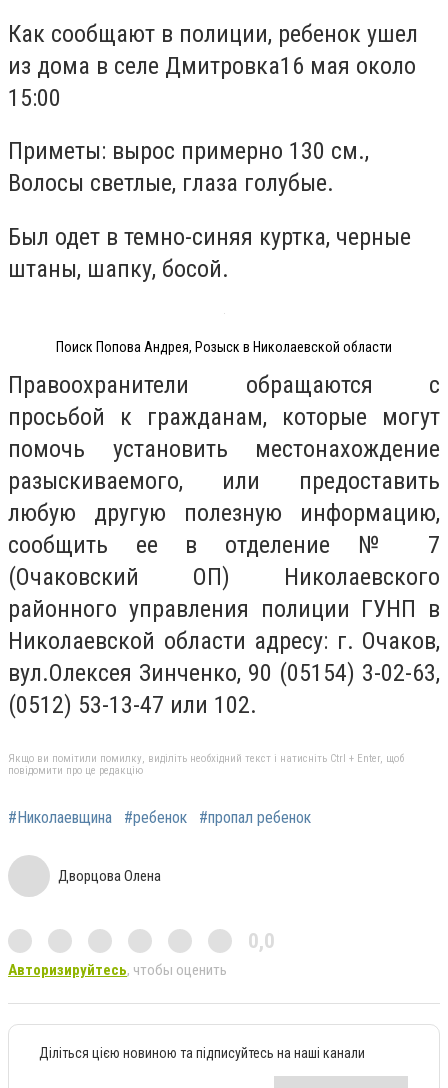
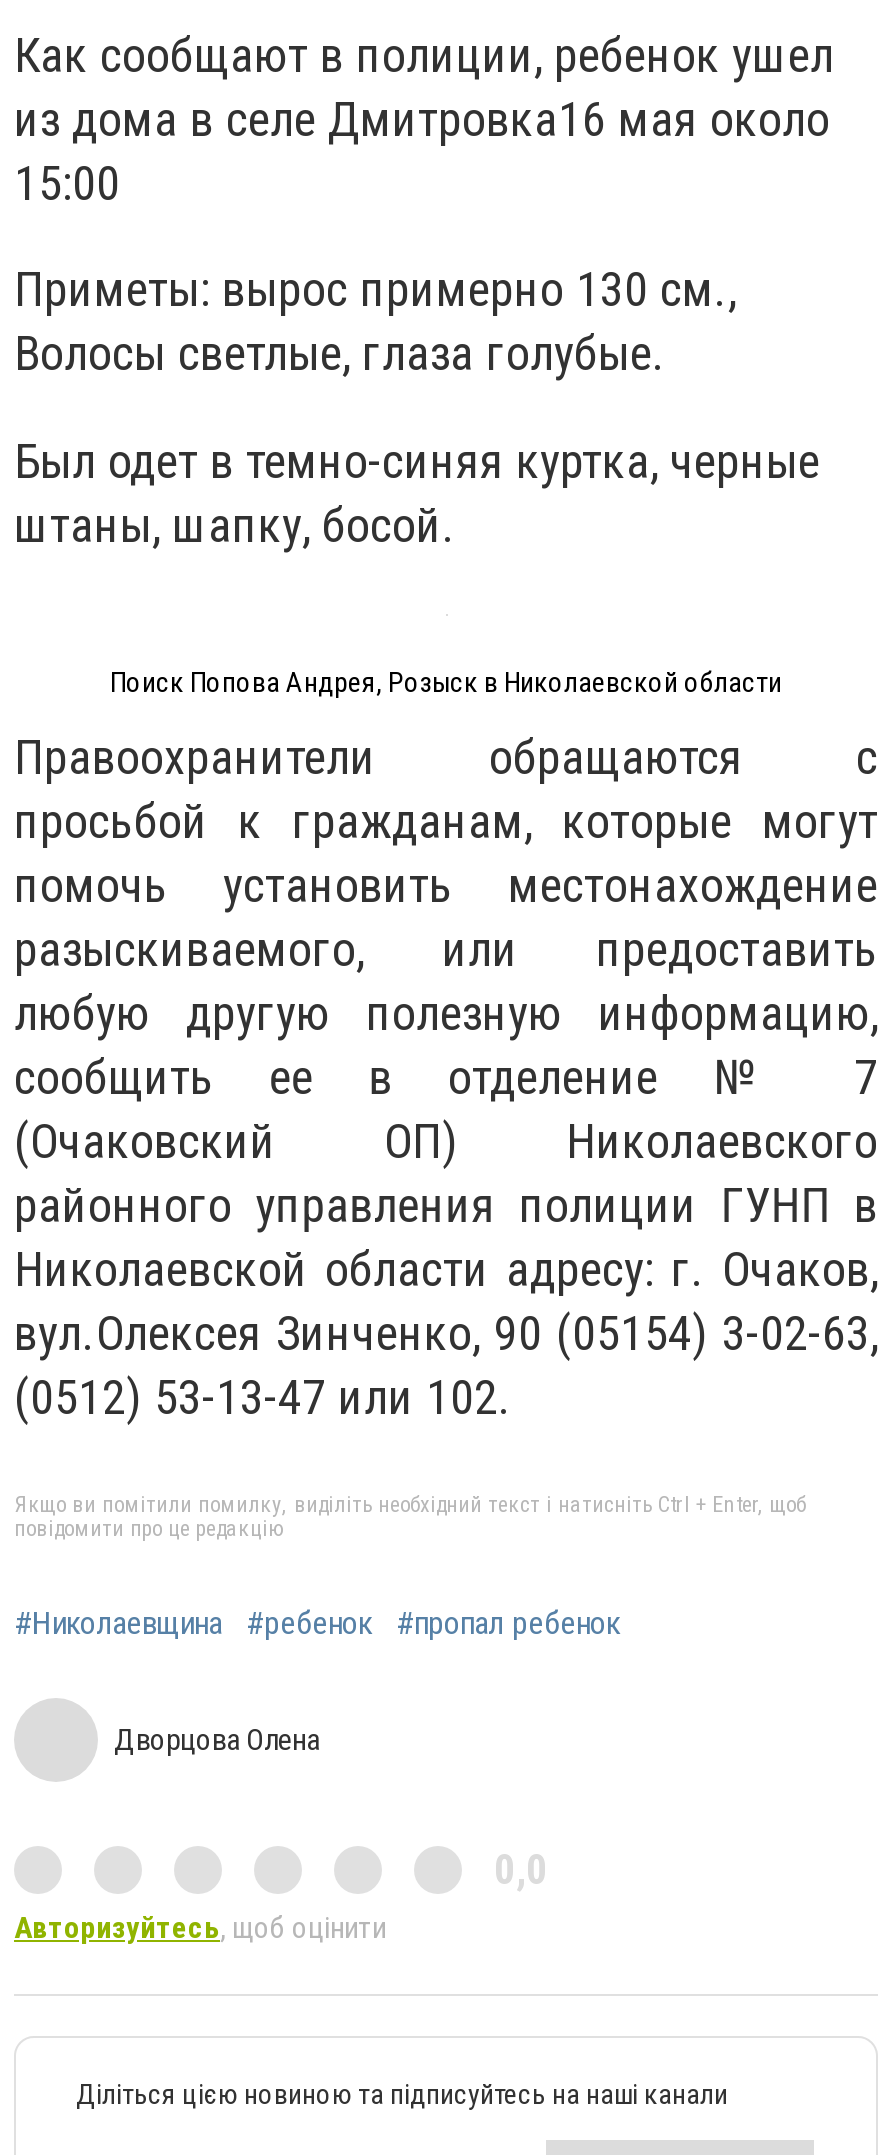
- Авторизируйтесь, чтобы оценить
+ Авторизуйтесь, щоб оцінити
